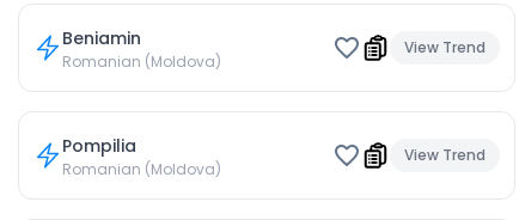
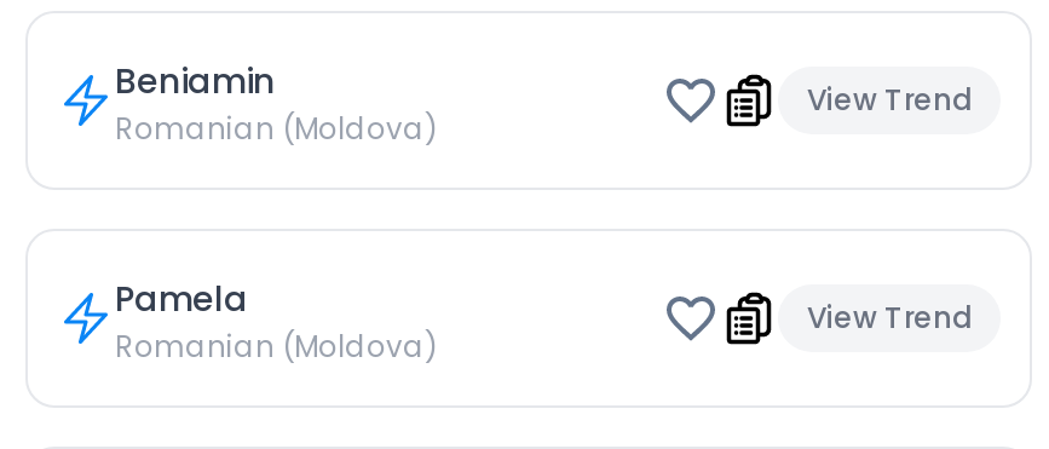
- Pompilia
+ Pamela
